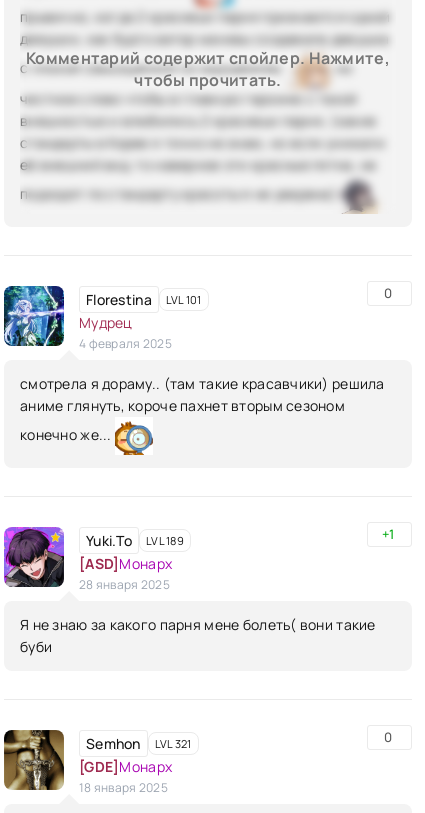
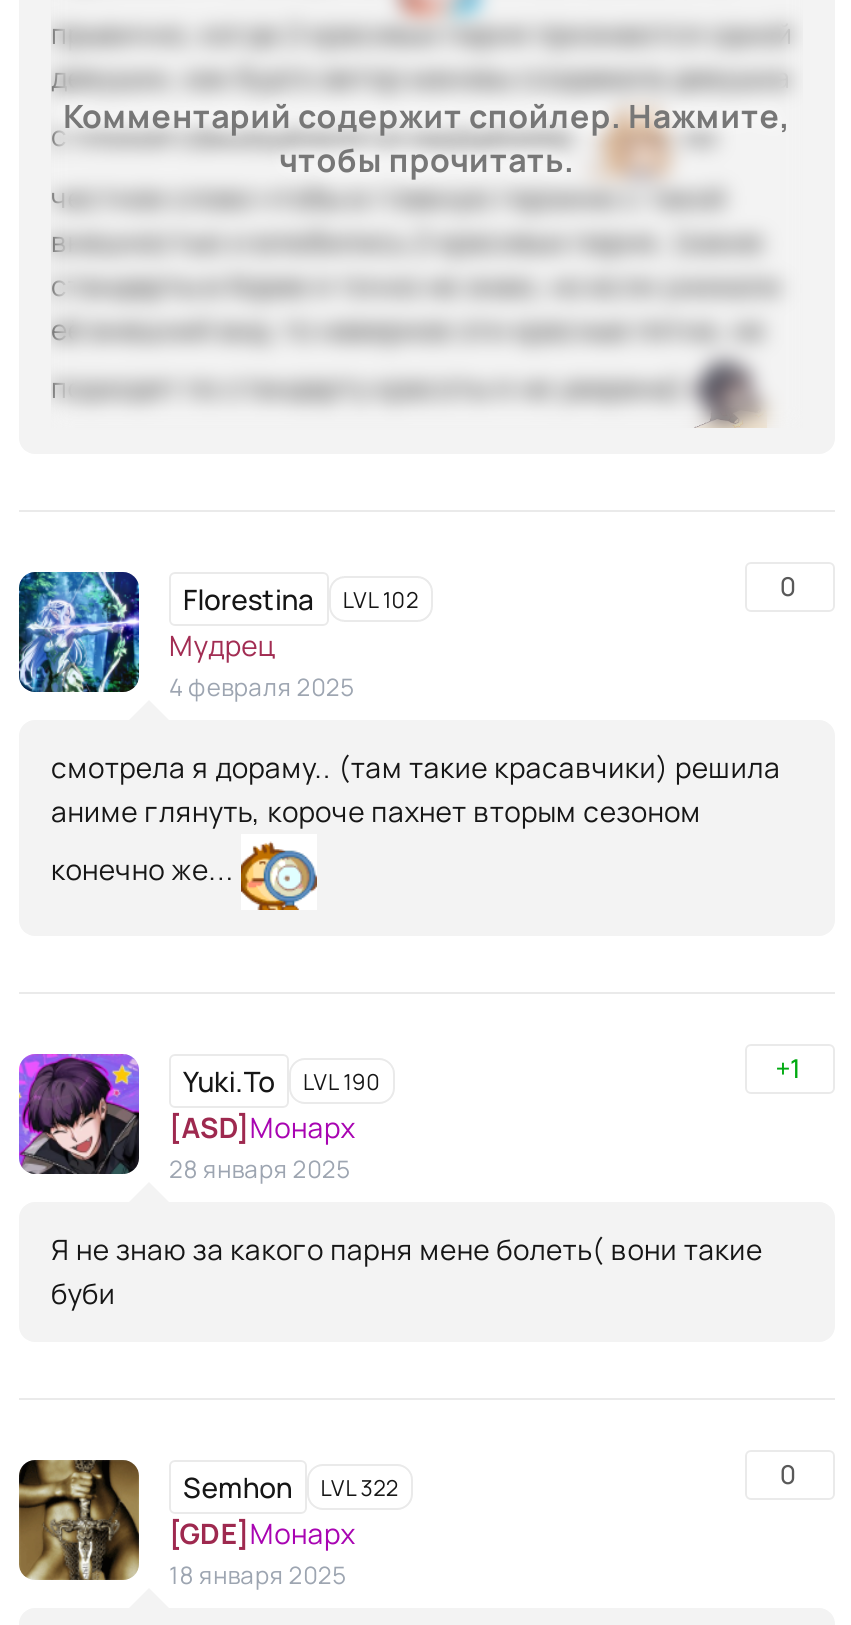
- Florestina LVL 101
+ Florestina LVL 102

- Yuki.To LVL 189
+ Yuki.To LVL 190

- Semhon LVL 321
+ Semhon LVL 322
